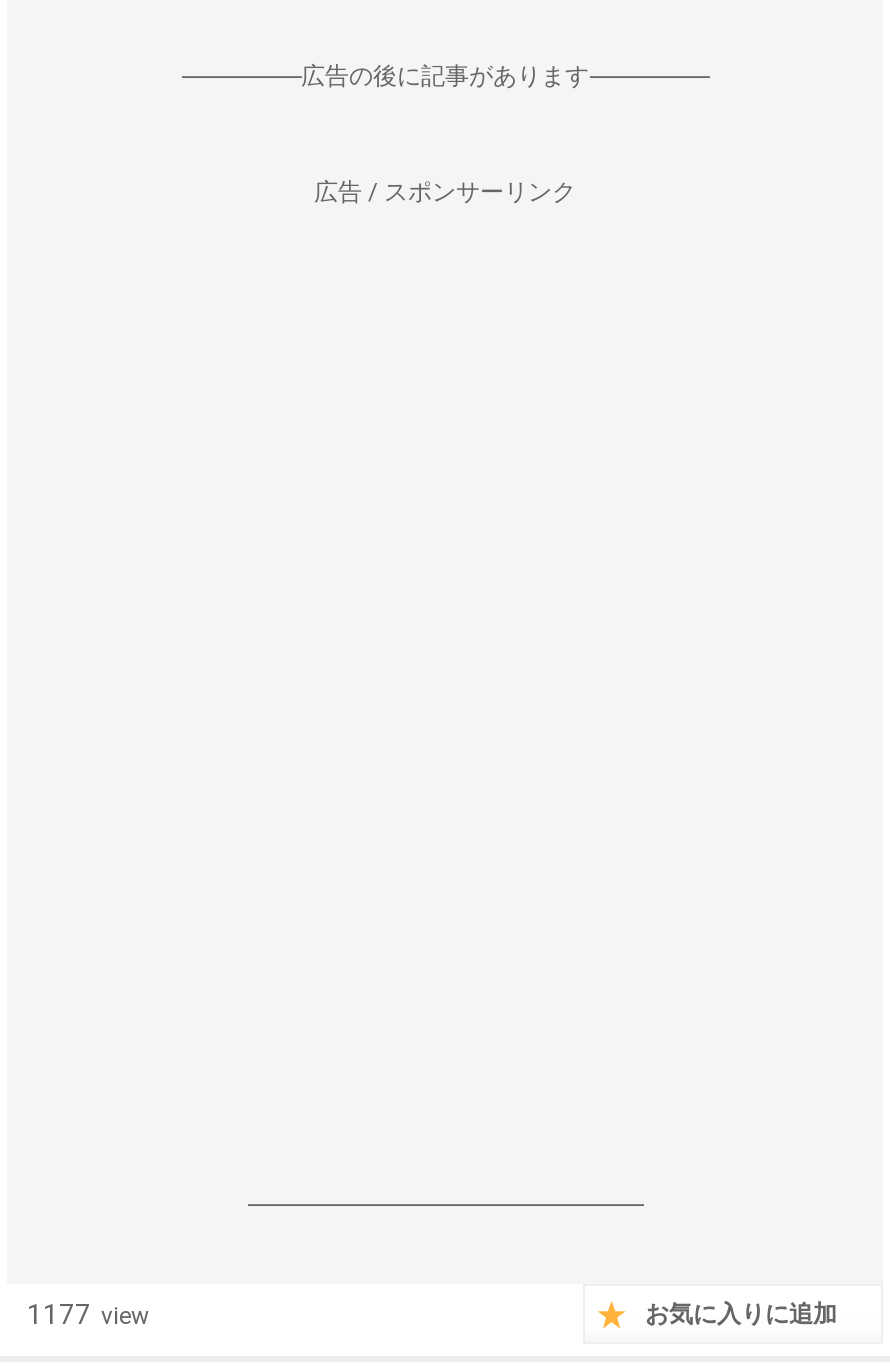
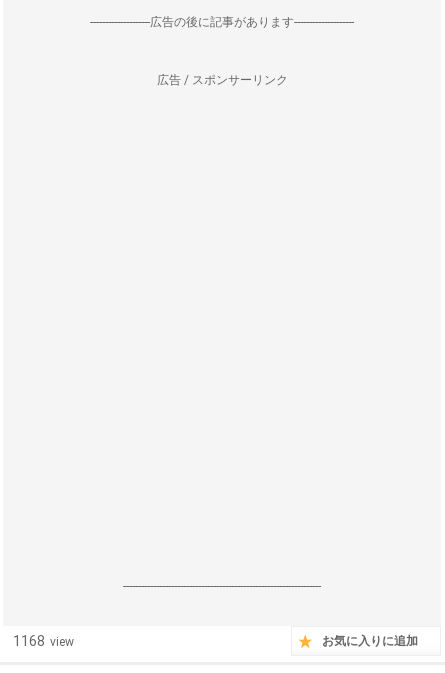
- 1177 view
+ 1168 view
